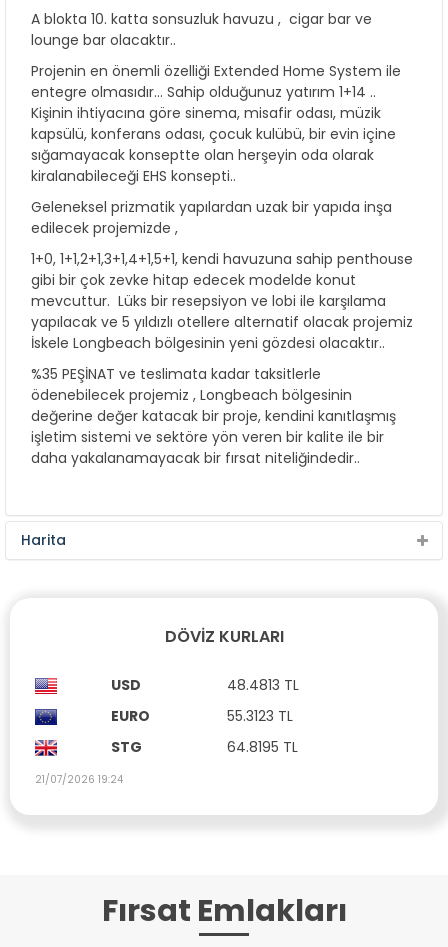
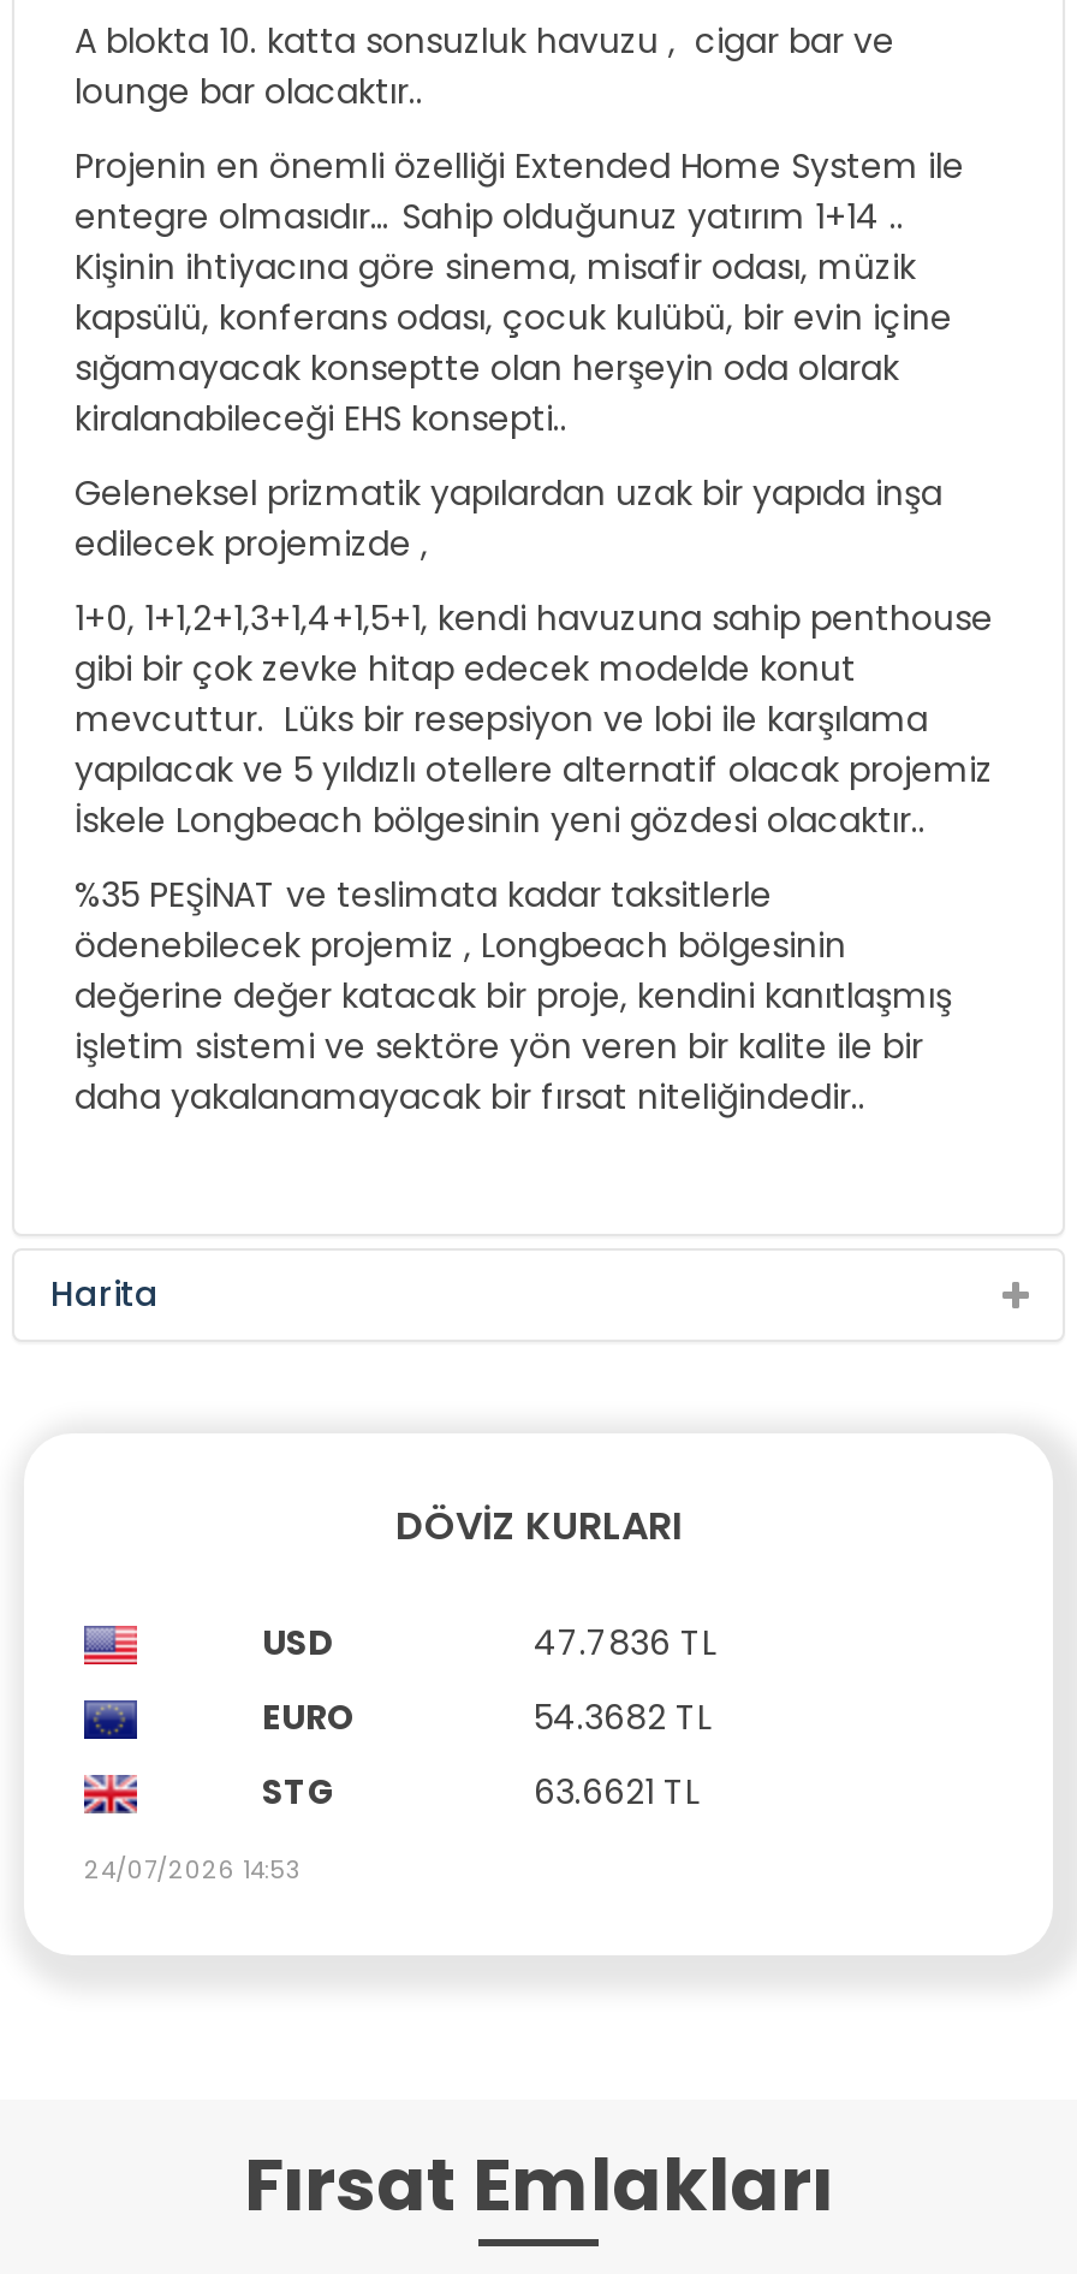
- 48.4813 TL
+ 47.7836 TL

- 55.3123 TL
+ 54.3682 TL

- 64.8195 TL
+ 63.6621 TL

- 21/07/2026 19:24
+ 24/07/2026 14:53
